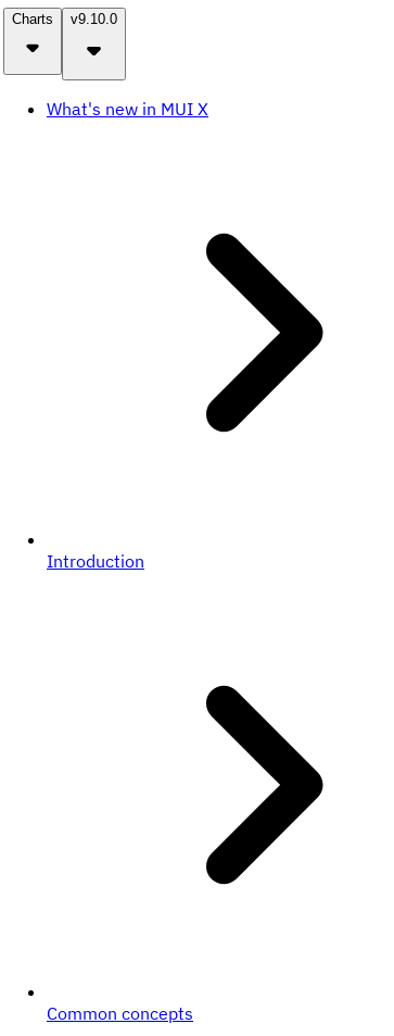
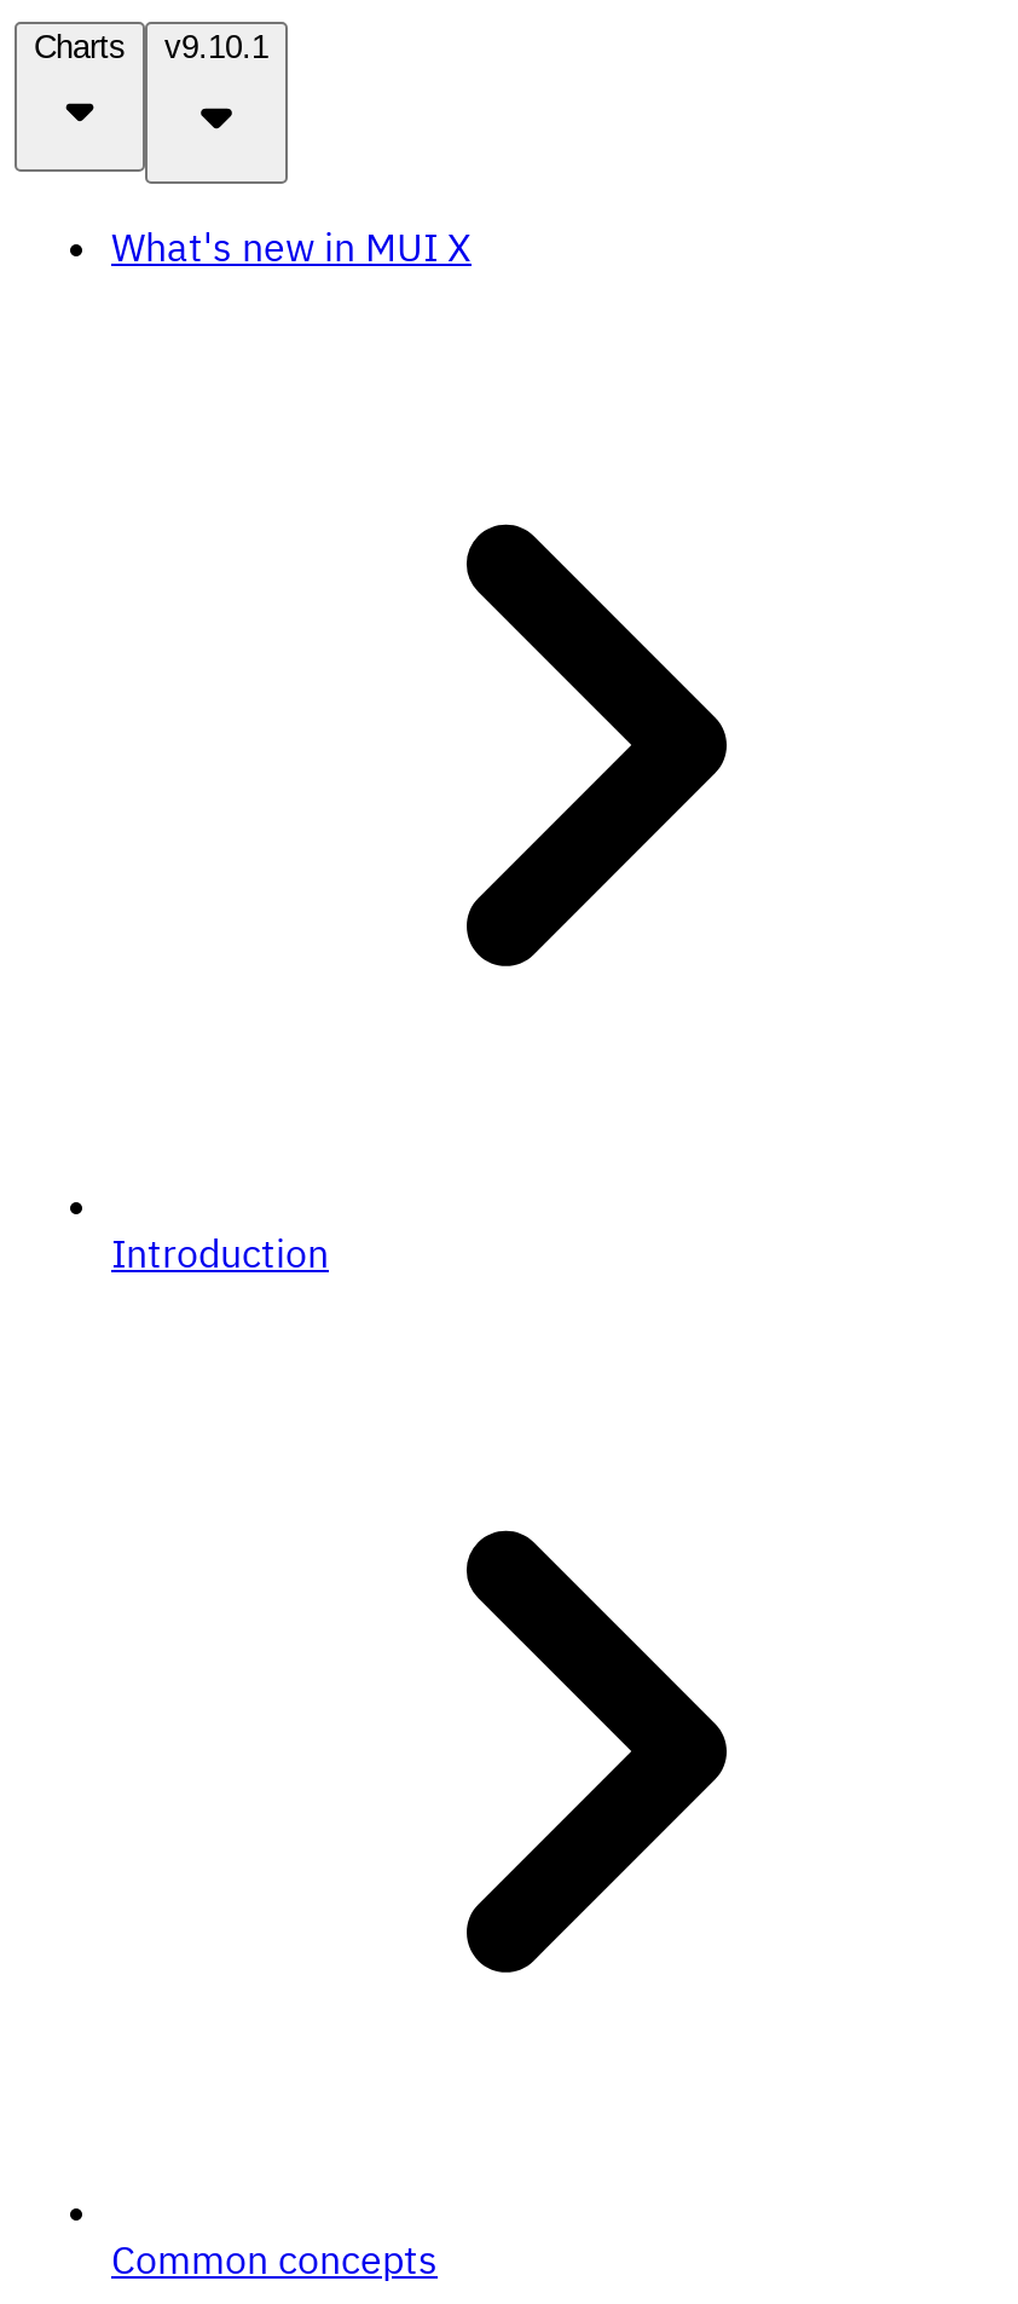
- Charts v9.10.0
+ Charts v9.10.1
